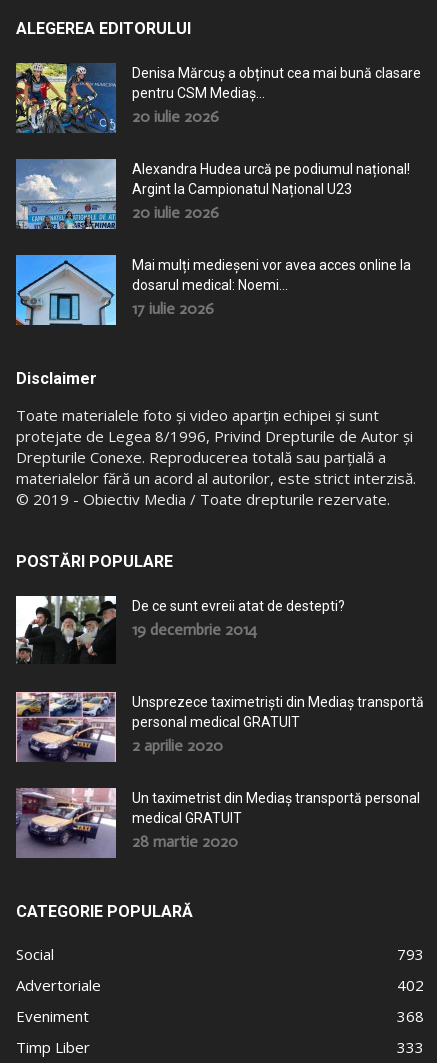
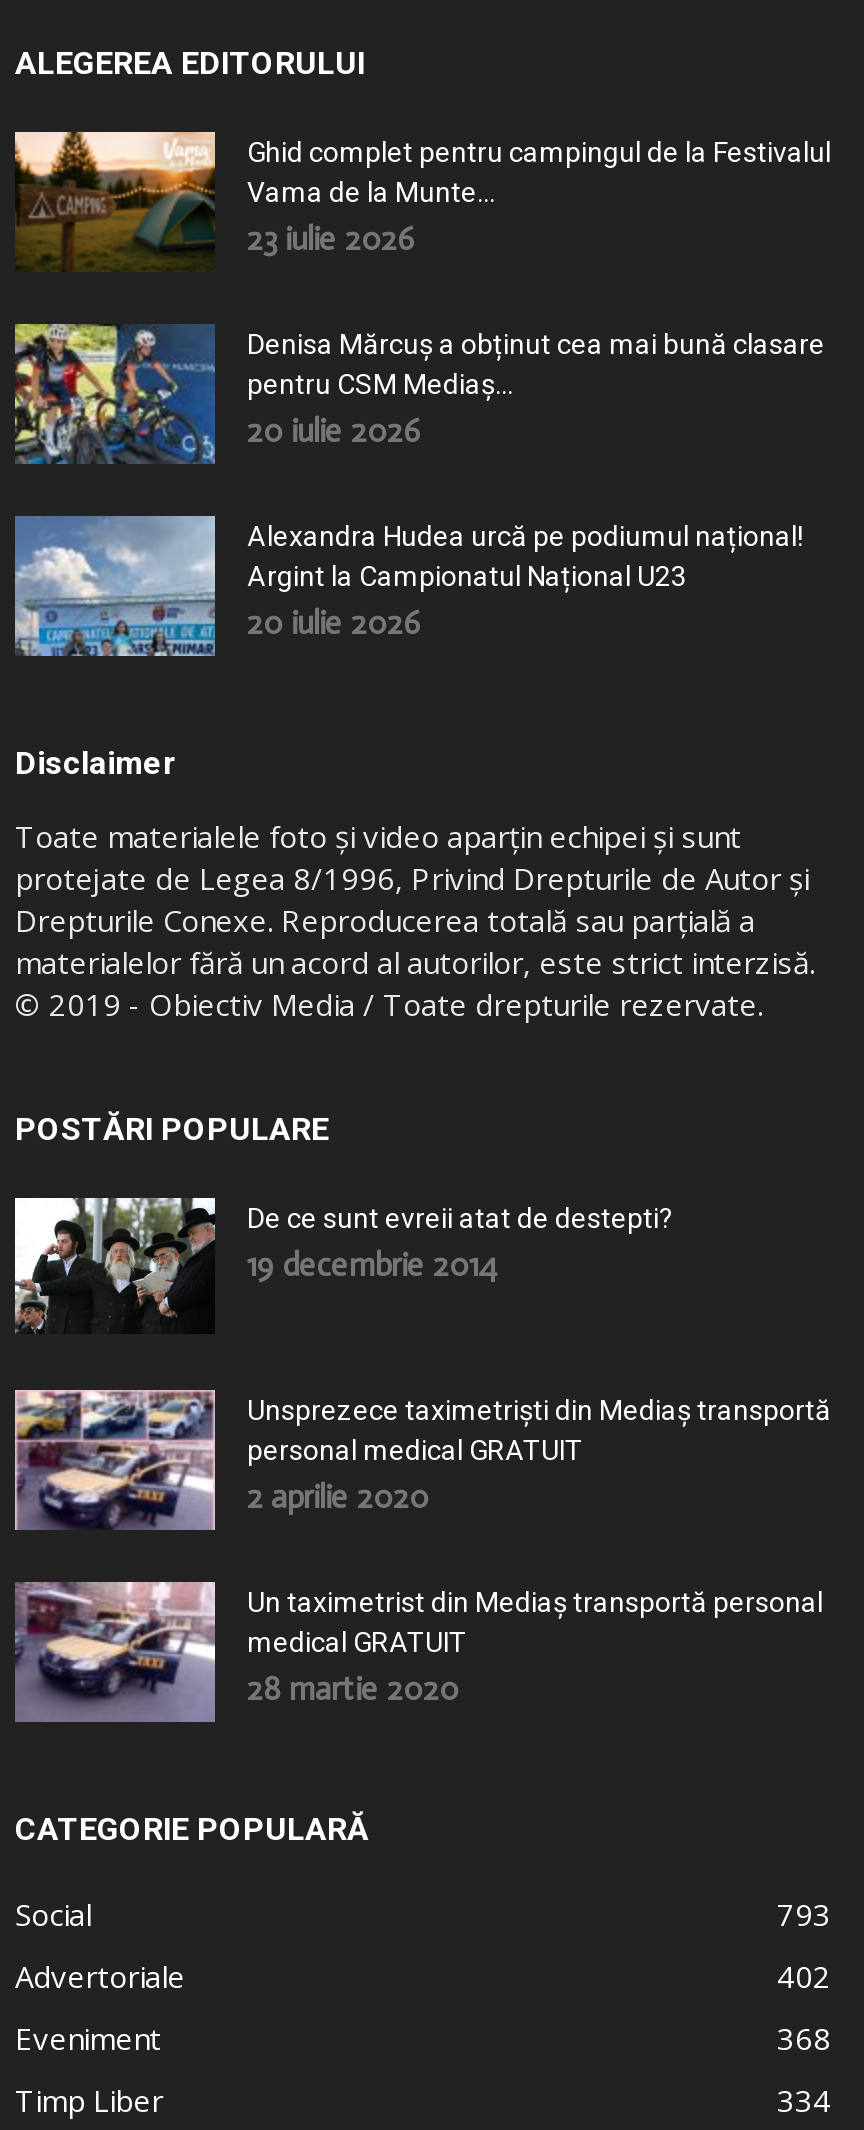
+ [image]
+ Ghid complet pentru campingul de la Festivalul
+ Vama de la Munte...
+ 23 iulie 2026

moved down: [image] | Denisa Mărcuș a obținut cea mai bună clasare | pentru CSM Mediaș... | 20 iulie 2026 | Alexandra Hudea urcă pe podiumul național! | Argint la Campionatul Național U23 | 20 iulie 2026

- [image]
- Mai mulți medieșeni vor avea acces online la
- dosarul medical: Noemi...
- 17 iulie 2026

- 333
+ 334
